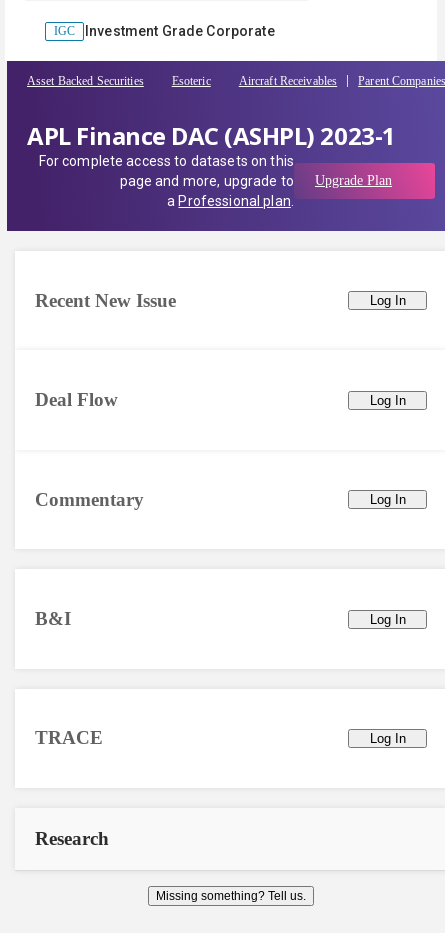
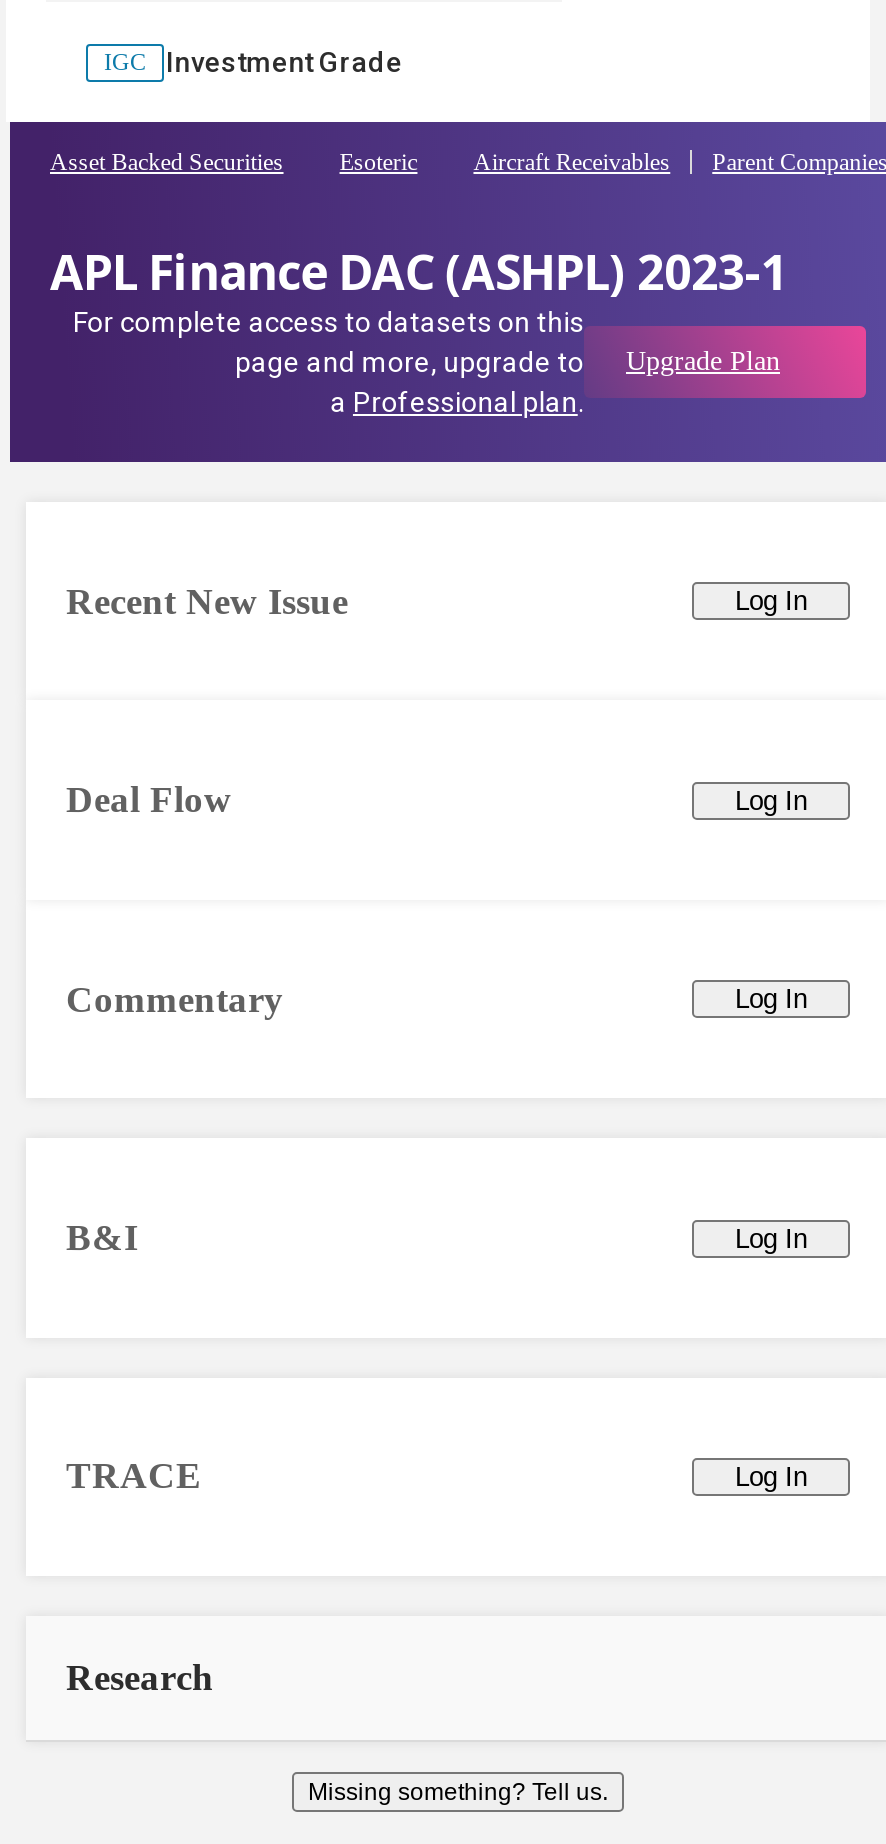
- Investment Grade Corporate
+ Investment Grade
